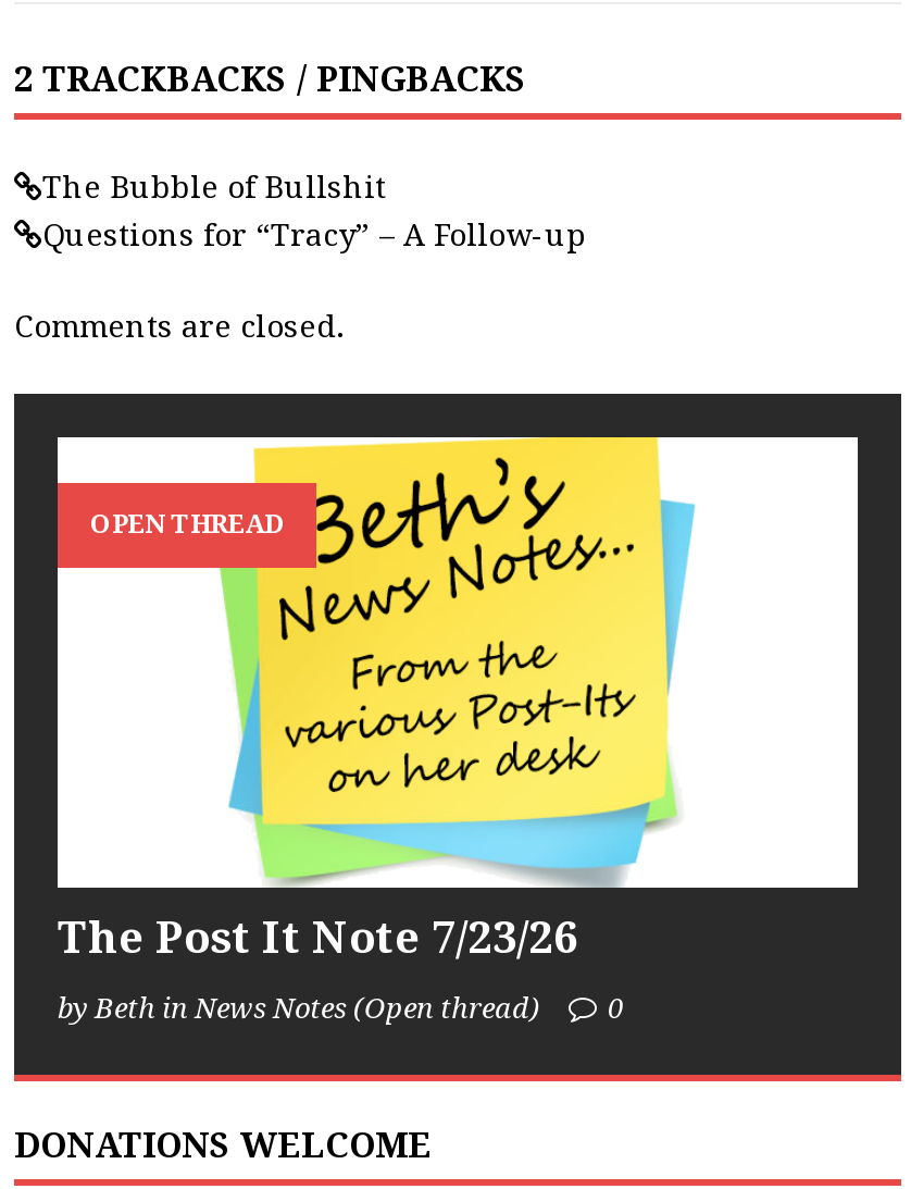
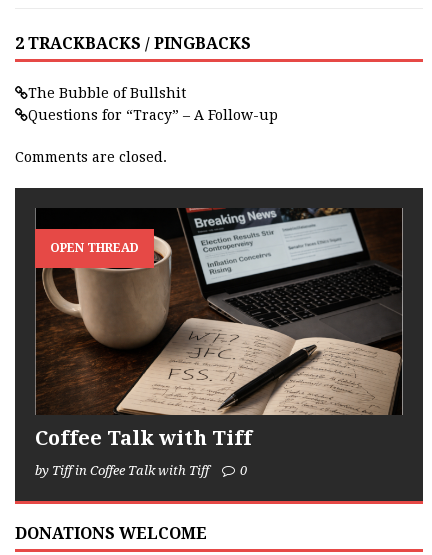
- [image]
- The Post It Note 7/23/26
+ [image]
+ Coffee Talk with Tiff

- by Beth in News Notes (Open thread)
+ by Tiff in Coffee Talk with Tiff
